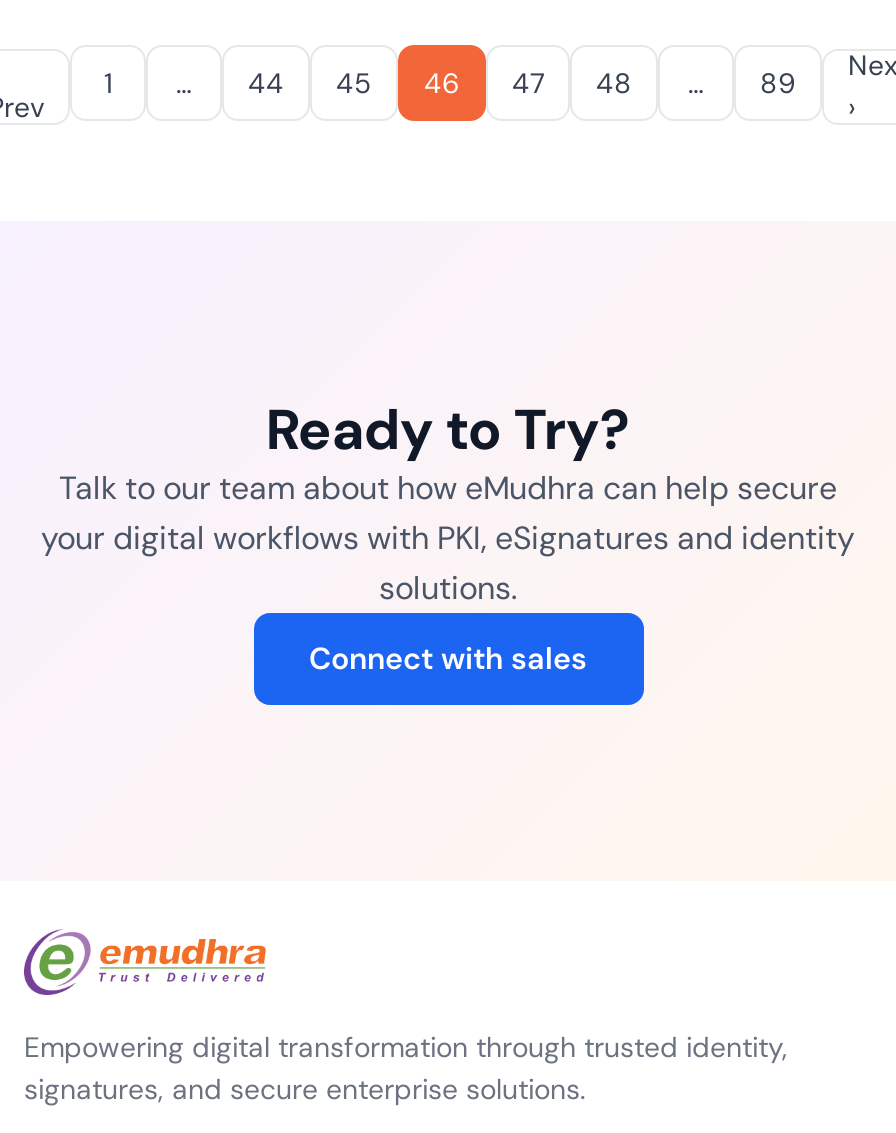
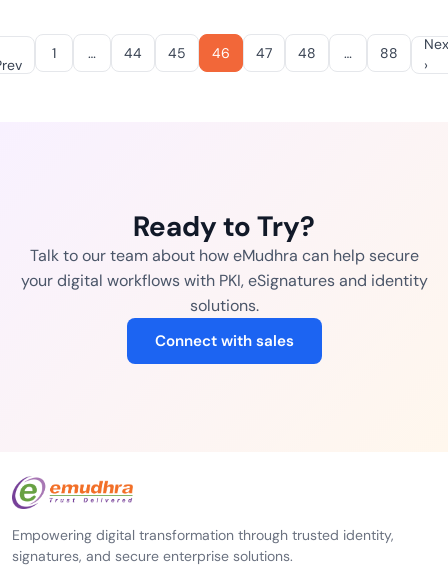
- 89
+ 88
